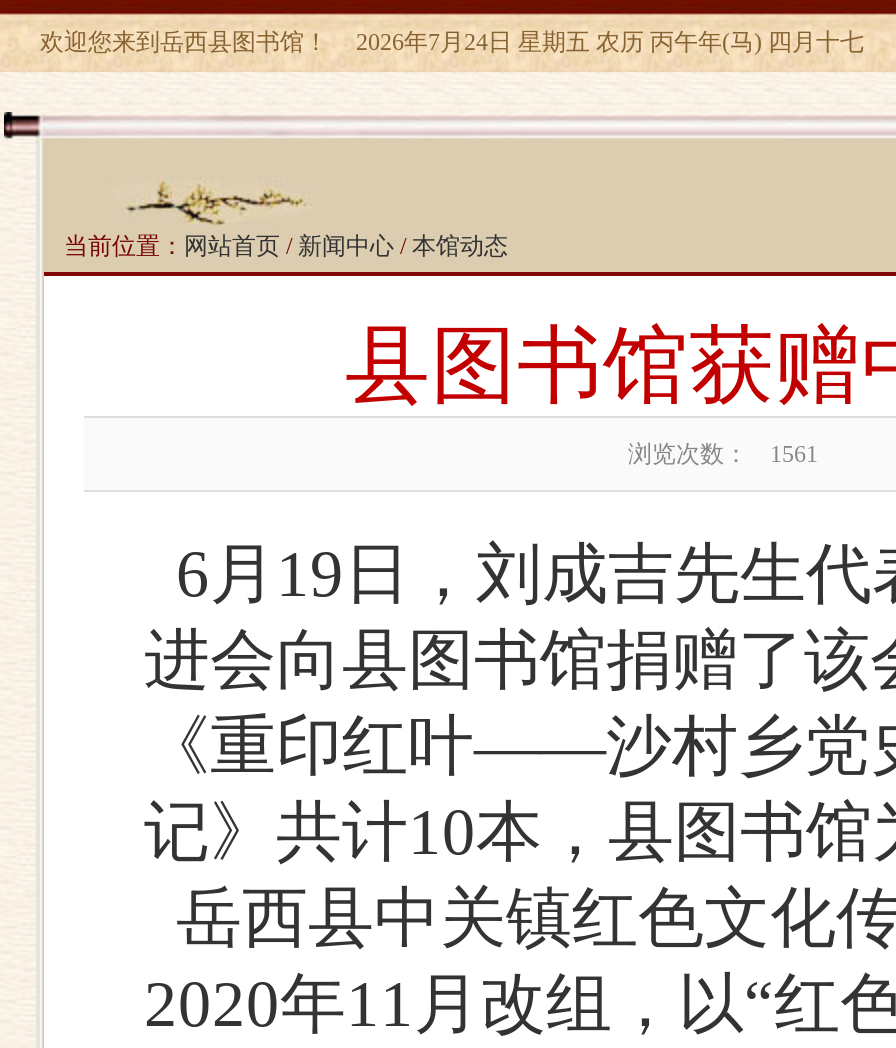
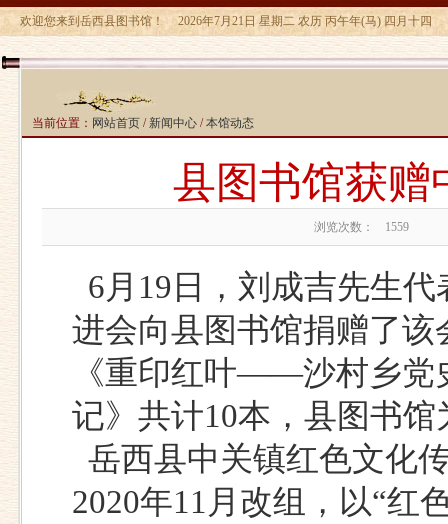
- 2026年7月24日 星期五 农历 丙午年(马) 四月十七
+ 2026年7月21日 星期二 农历 丙午年(马) 四月十四

- 浏览次数： 1561
+ 浏览次数： 1559
